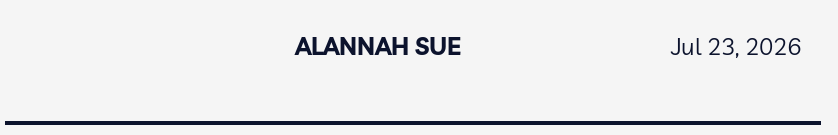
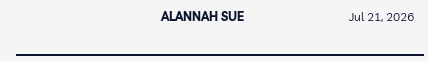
- Jul 23, 2026
+ Jul 21, 2026
